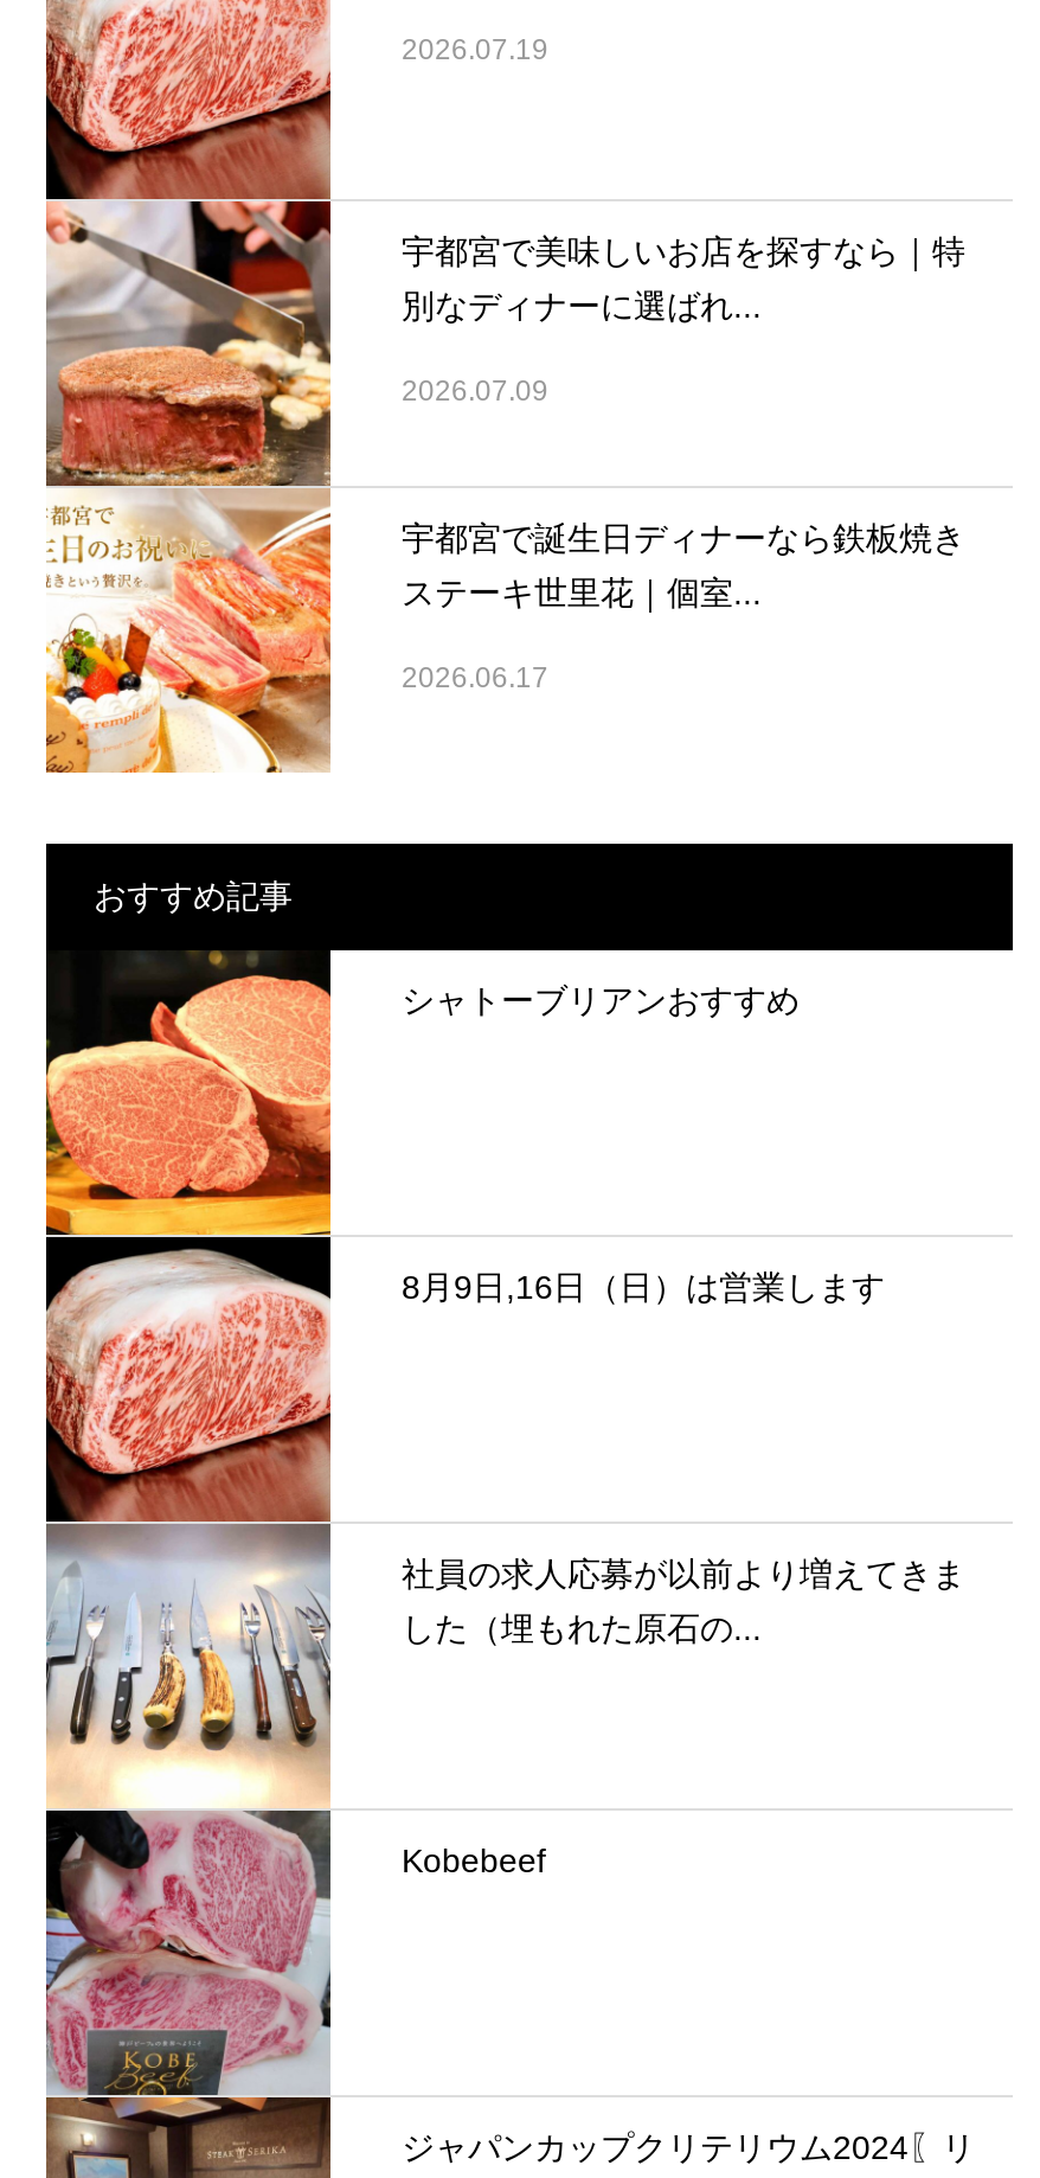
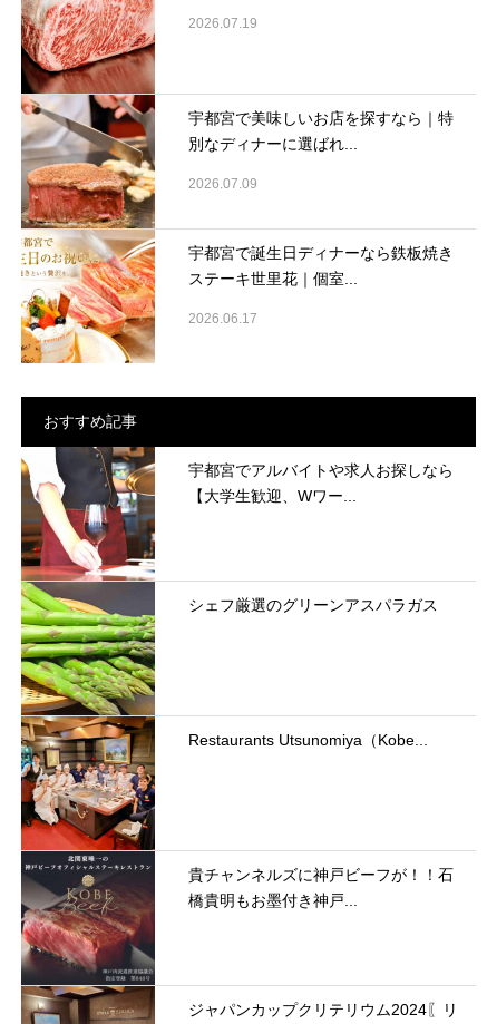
- [image]
- シャトーブリアンおすすめ
+ [image]
+ 宇都宮でアルバイトや求人お探しなら
+ 【大学生歓迎、Wワー...

- 8月9日,16日（日）は営業します
+ シェフ厳選のグリーンアスパラガス

- 社員の求人応募が以前より増えてきま
- した（埋もれた原石の...
+ Restaurants Utsunomiya（Kobe...

- Kobebeef
+ 貴チャンネルズに神戸ビーフが！！石
+ 橋貴明もお墨付き神戸...
